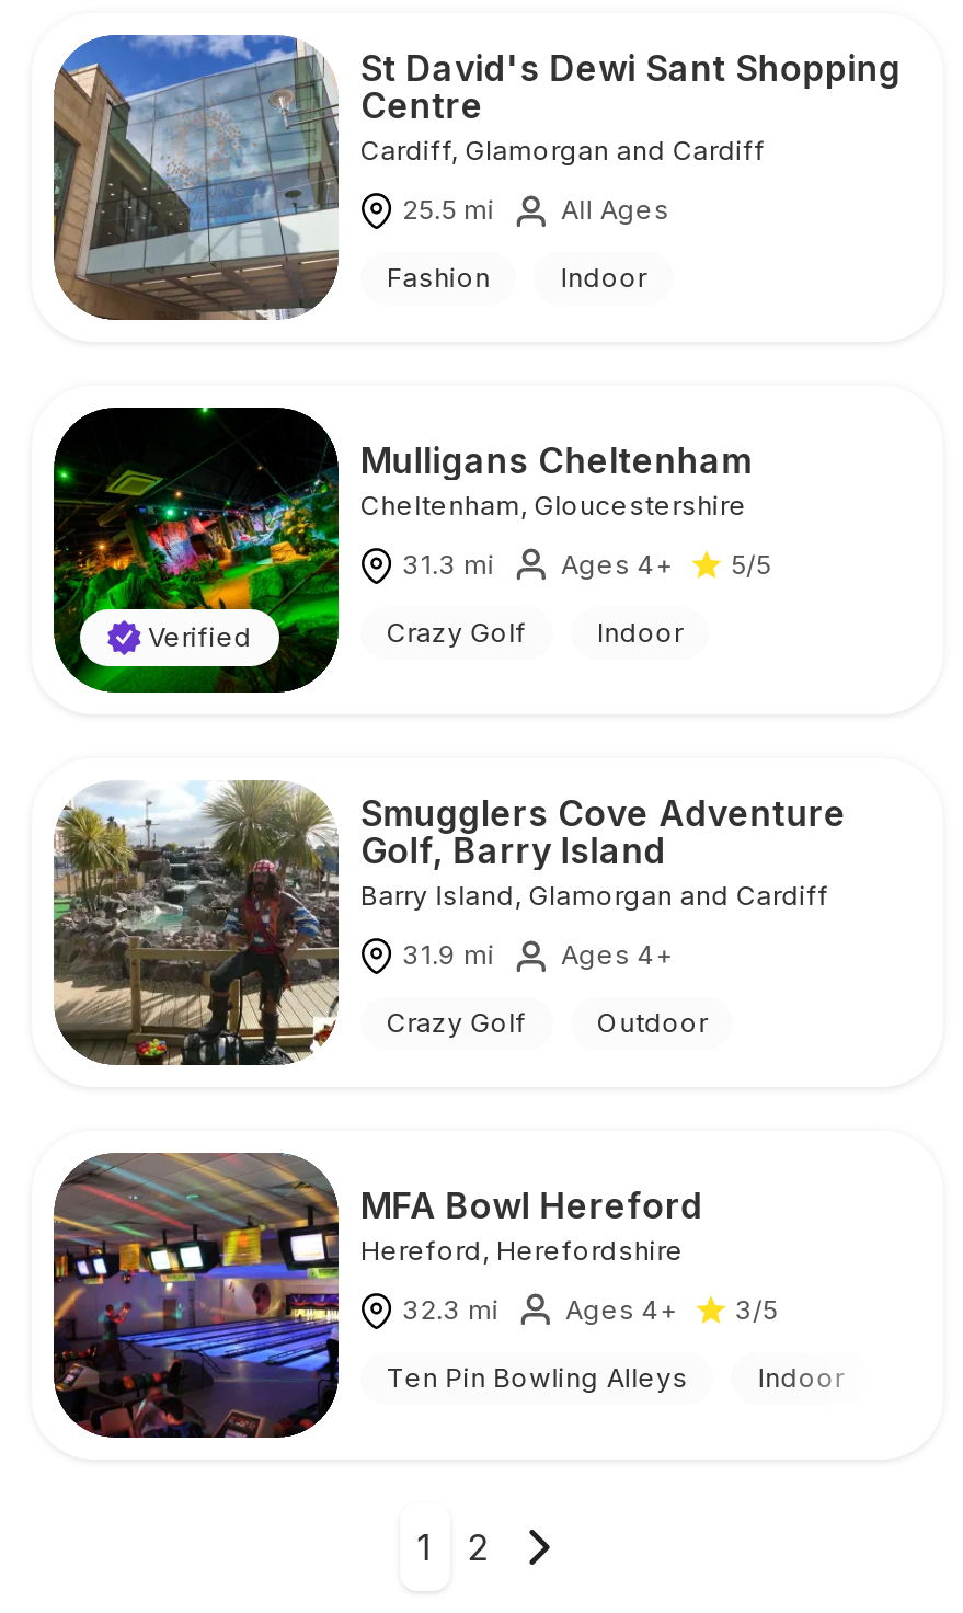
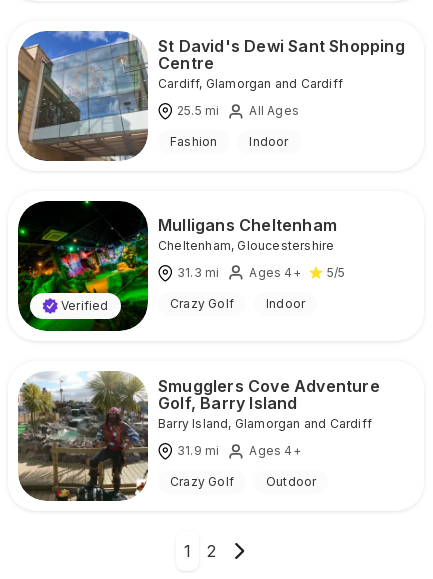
- [image]
- MFA Bowl Hereford
- Hereford, Herefordshire
- 32.3 mi
- Ages 4+
- 3/5
- Ten Pin Bowling Alleys
- Indoor
